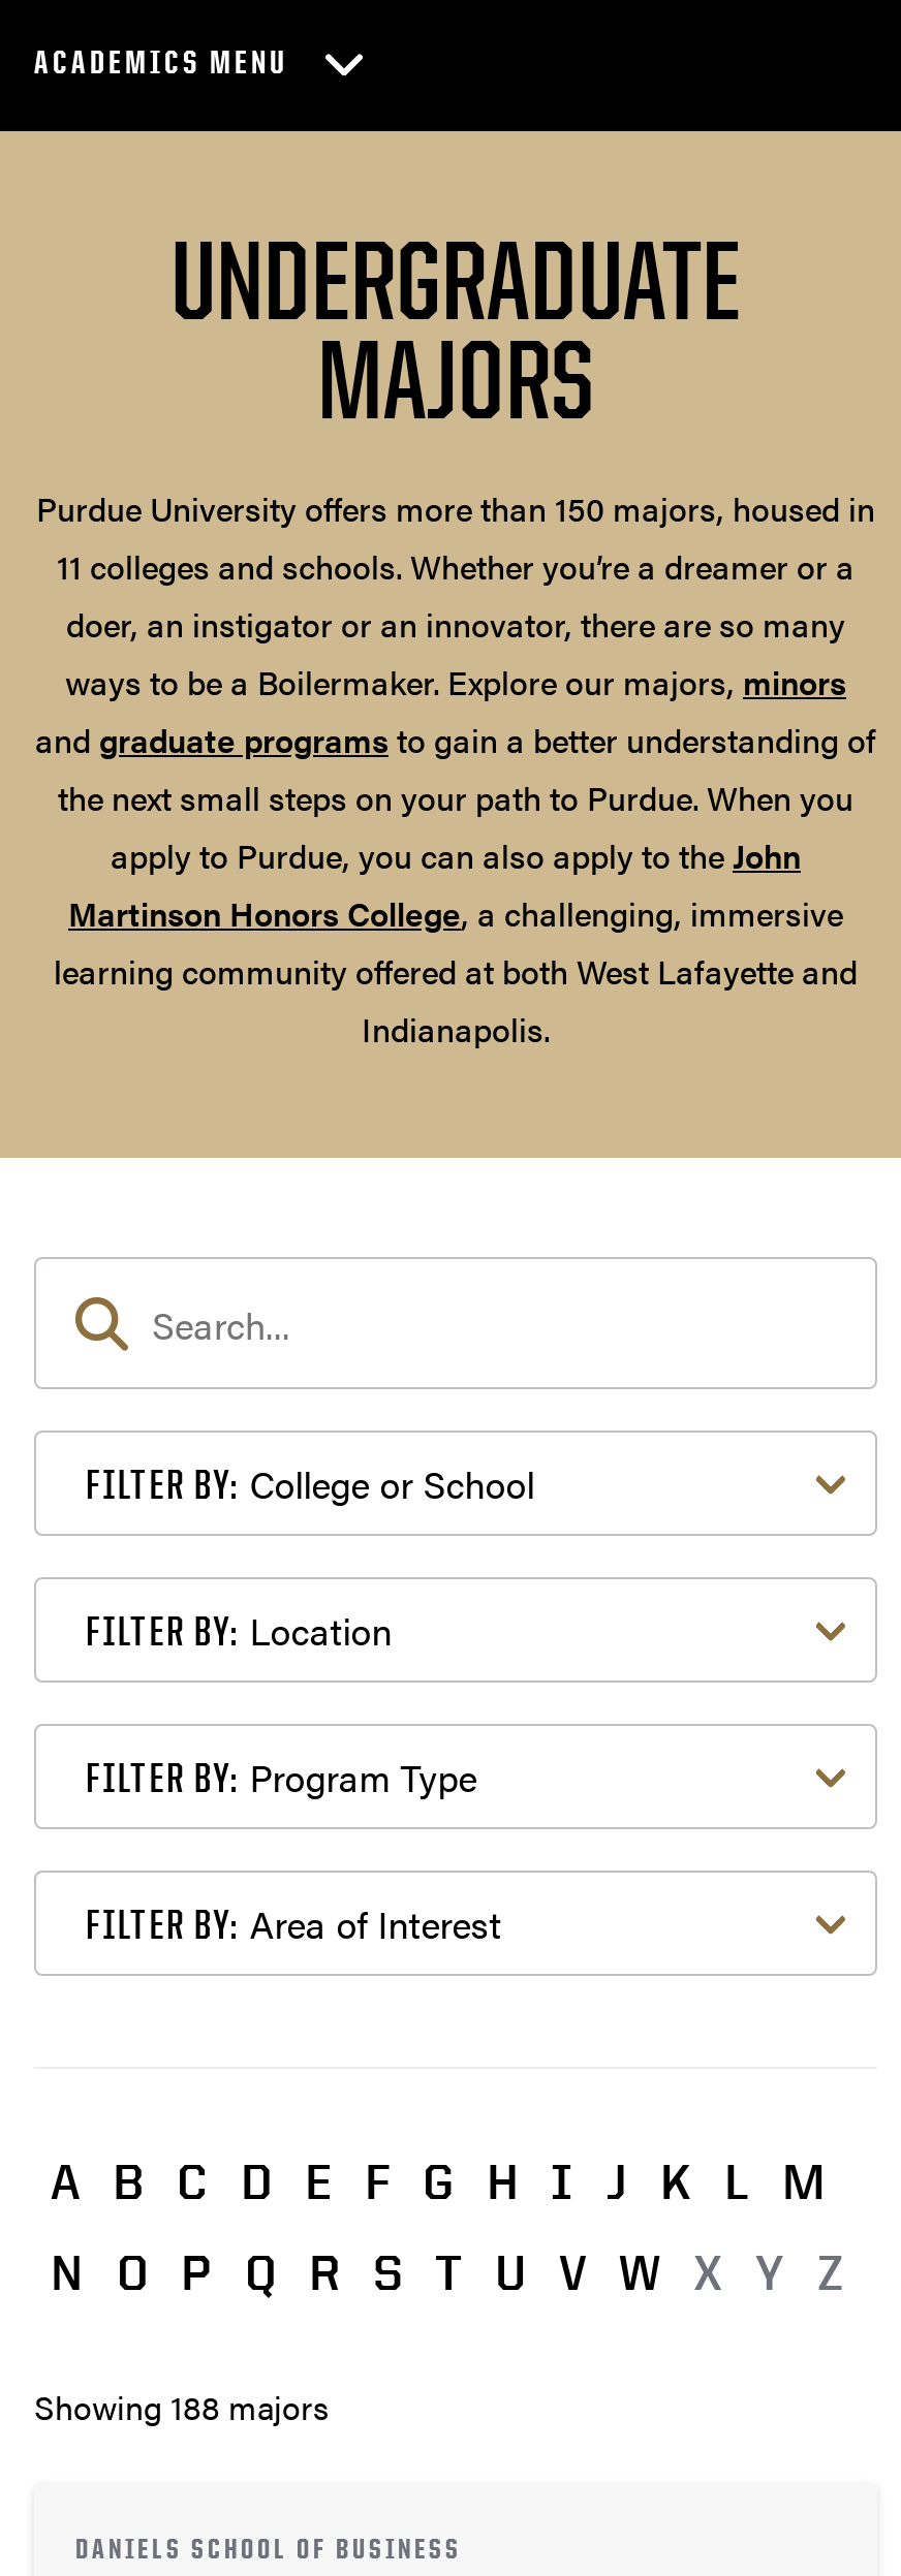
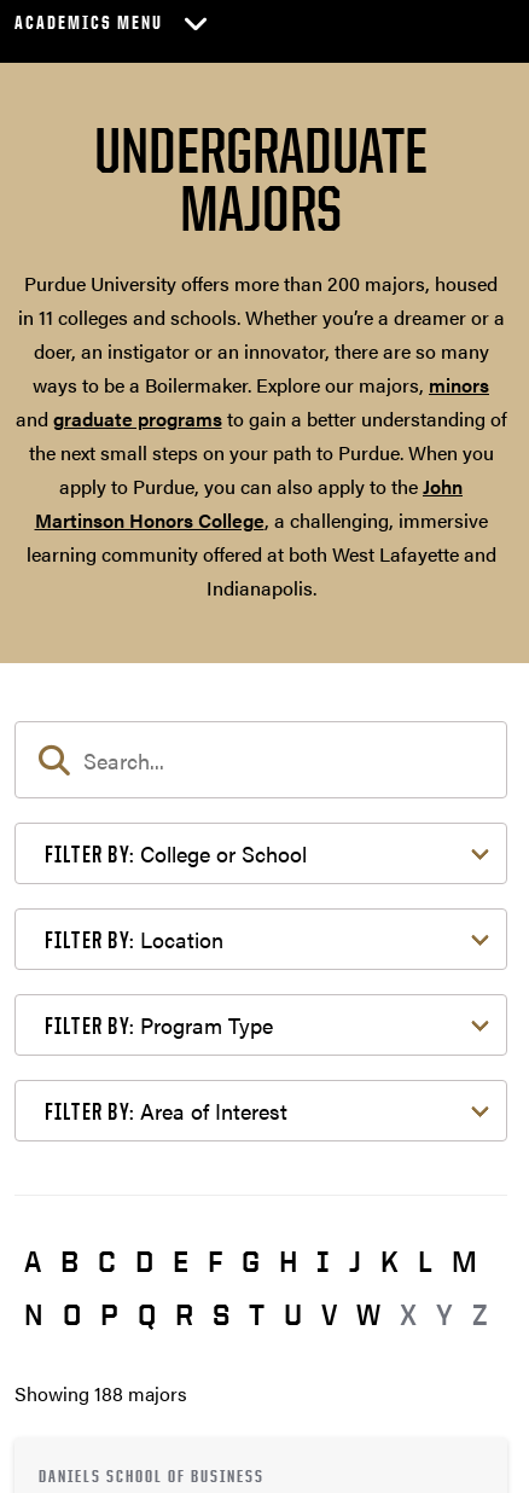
- Purdue University offers more than 150 majors, housed in
- 11 colleges and schools. Whether you’re a dreamer or a
+ Purdue University offers more than 200 majors, housed
+ in 11 colleges and schools. Whether you’re a dreamer or a
